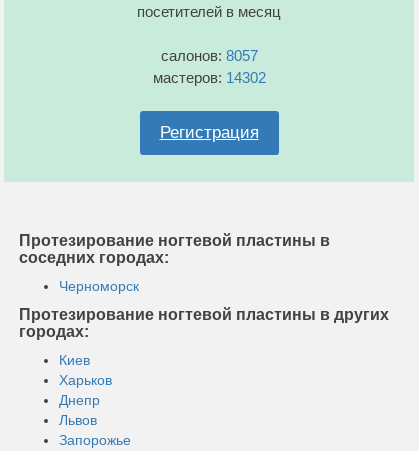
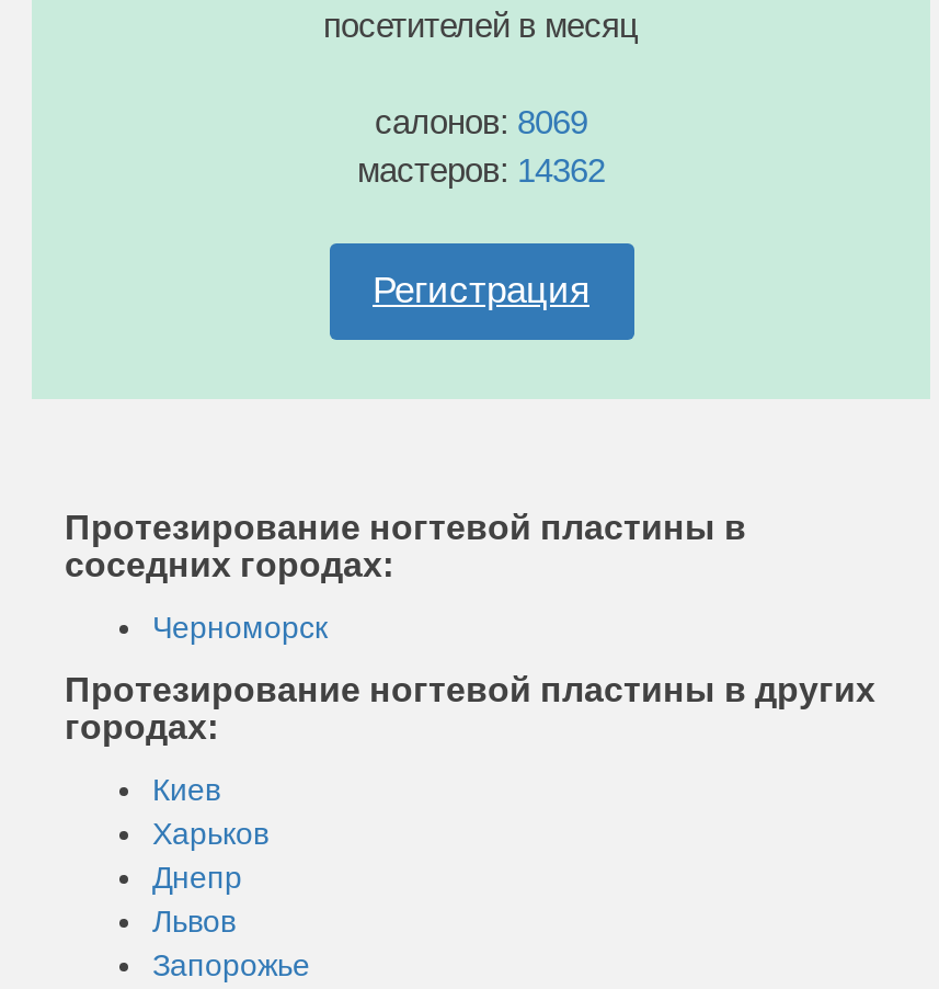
- салонов: 8057
+ салонов: 8069

- мастеров: 14302
+ мастеров: 14362
